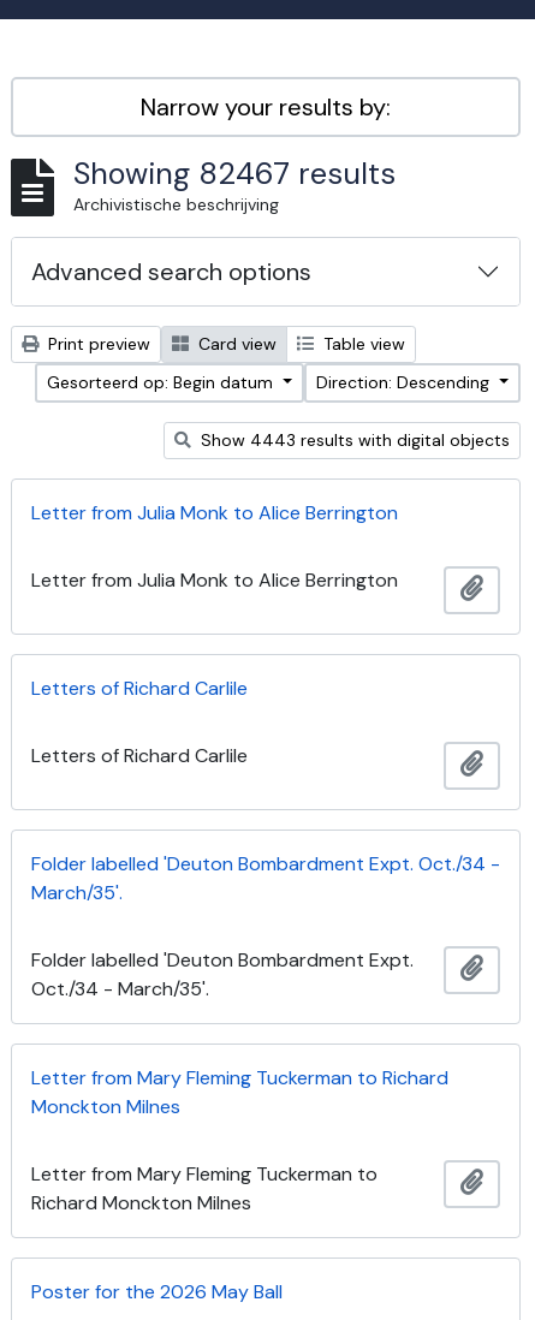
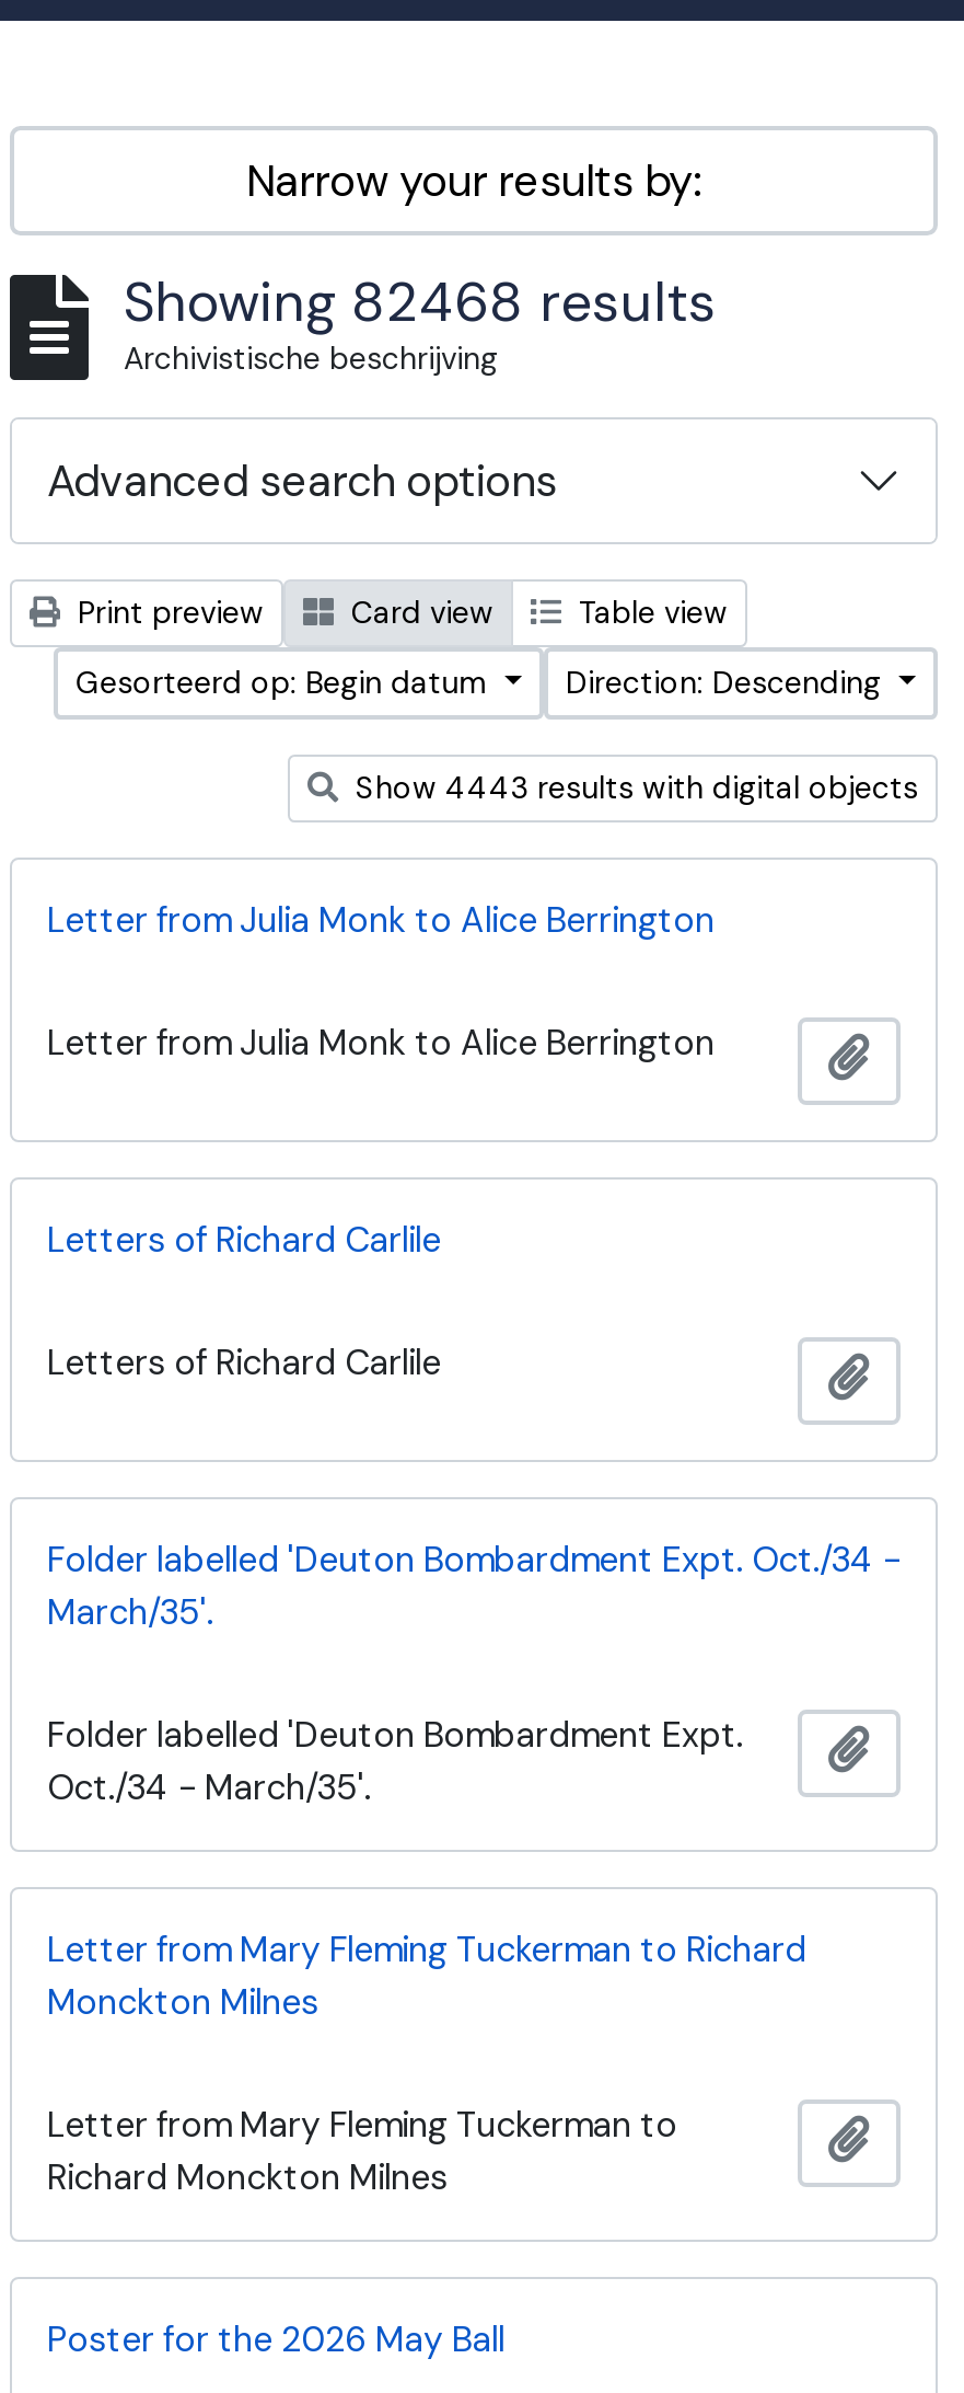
- Showing 82467 results
+ Showing 82468 results
